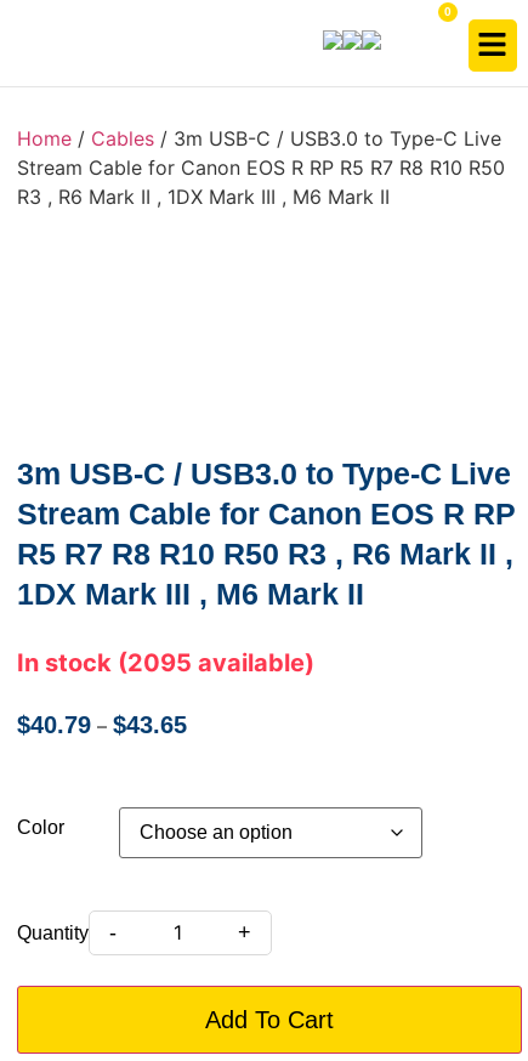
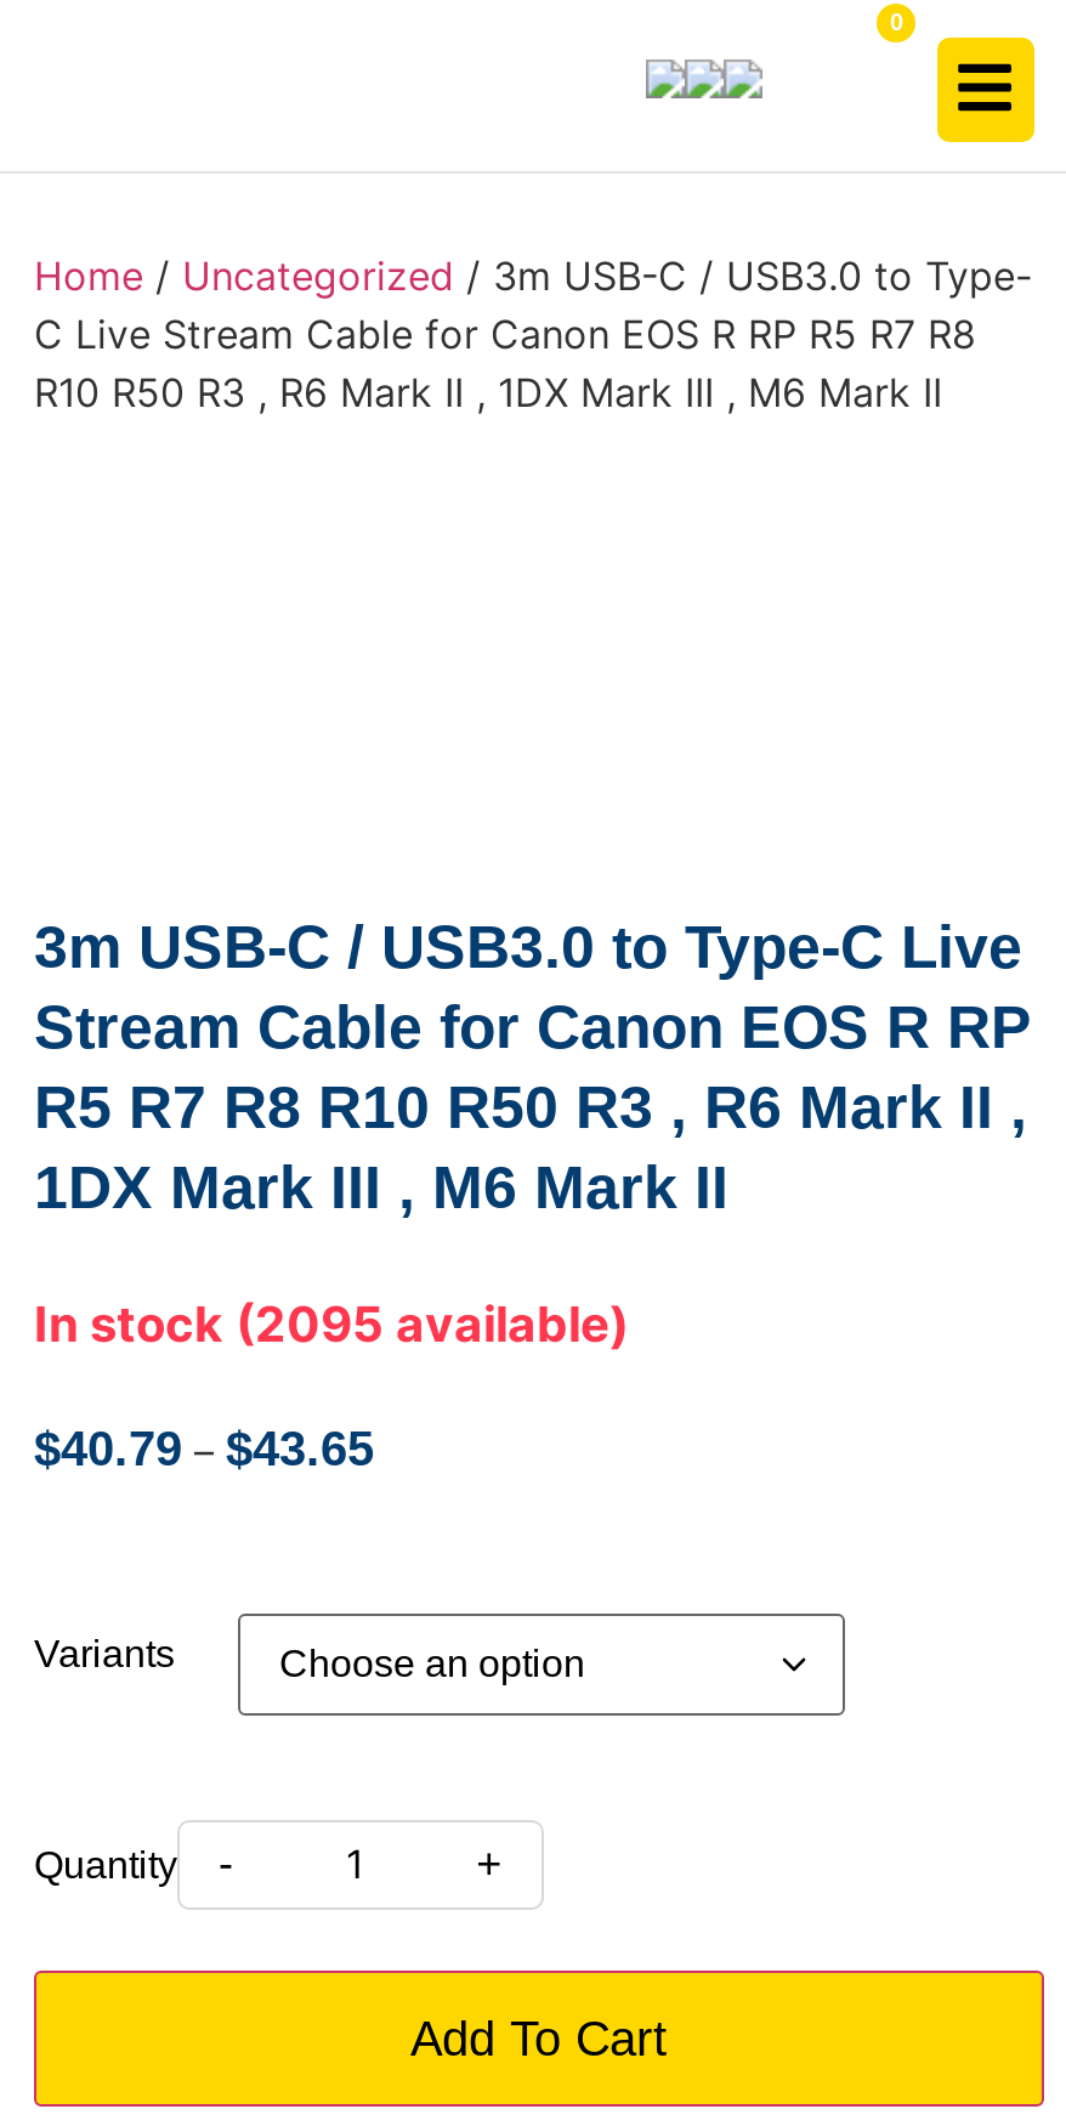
- Home / Cables / 3m USB-C / USB3.0 to Type-C Live
- Stream Cable for Canon EOS R RP R5 R7 R8 R10 R50
- R3 , R6 Mark II , 1DX Mark III , M6 Mark II
+ Home / Uncategorized / 3m USB-C / USB3.0 to Type-
+ C Live Stream Cable for Canon EOS R RP R5 R7 R8
+ R10 R50 R3 , R6 Mark II , 1DX Mark III , M6 Mark II

- Color
+ Variants
